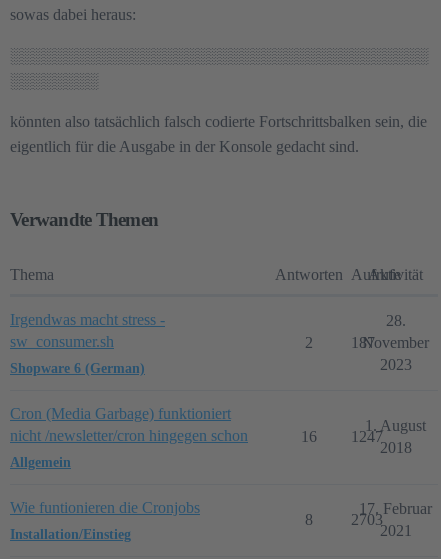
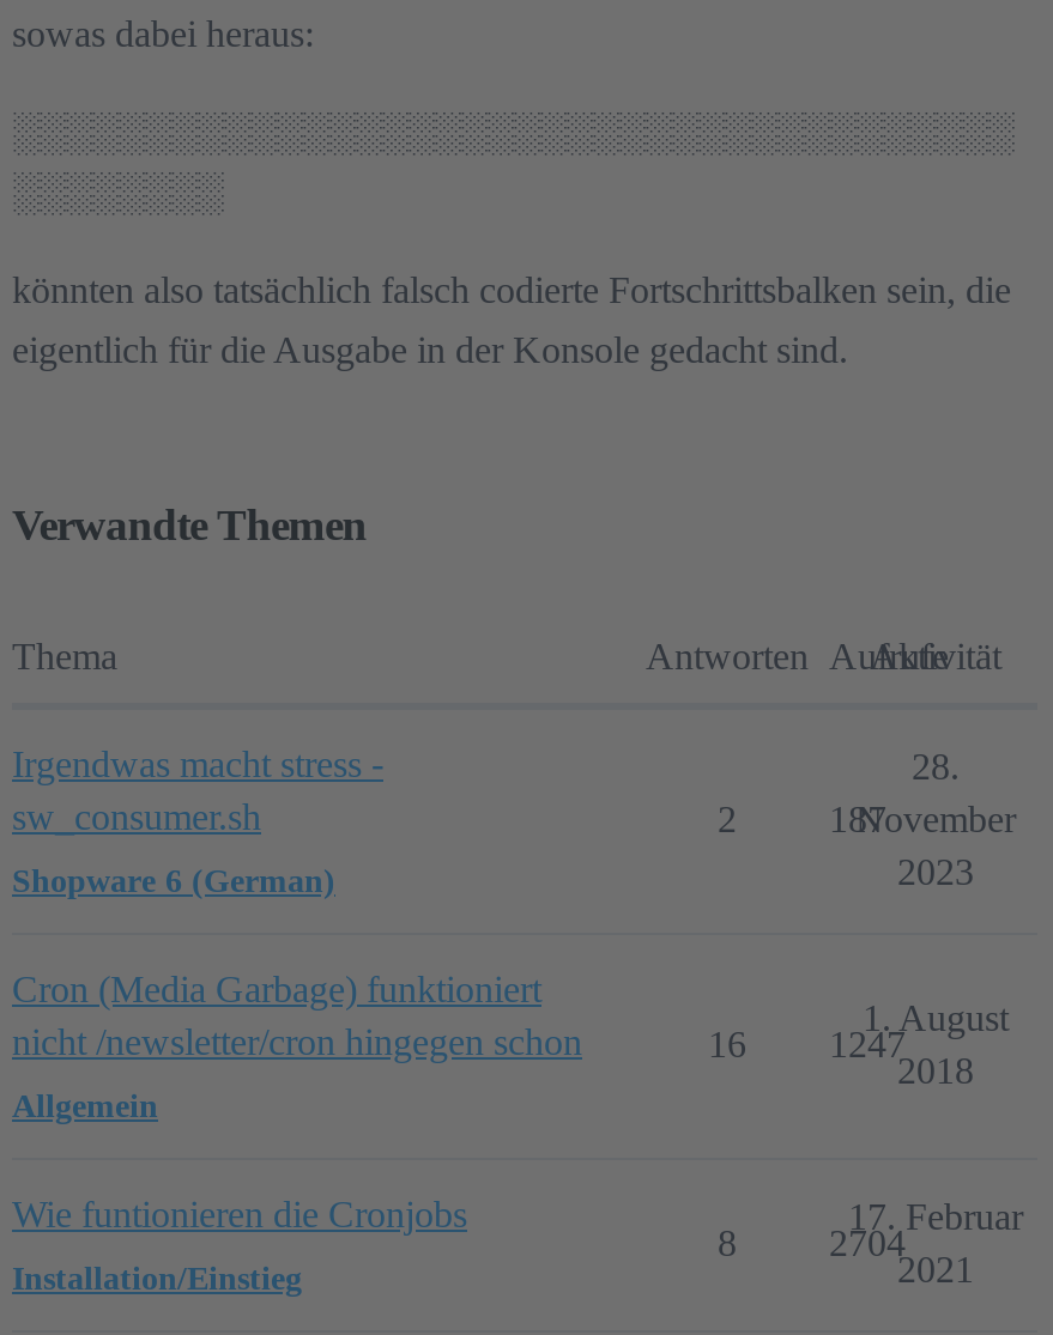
- 2703
+ 2704
